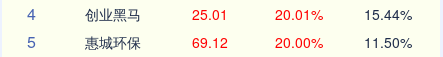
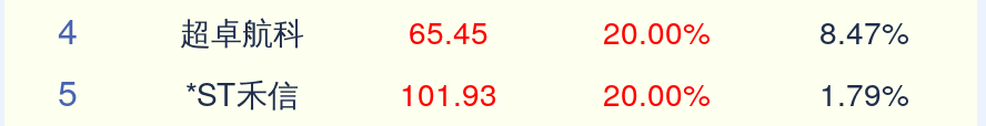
- 创业黑马
- 25.01
- 20.01%
- 15.44%
+ 超卓航科
+ 65.45
+ 20.00%
+ 8.47%

- 惠城环保
- 69.12
+ *ST禾信
+ 101.93

- 11.50%
+ 1.79%
